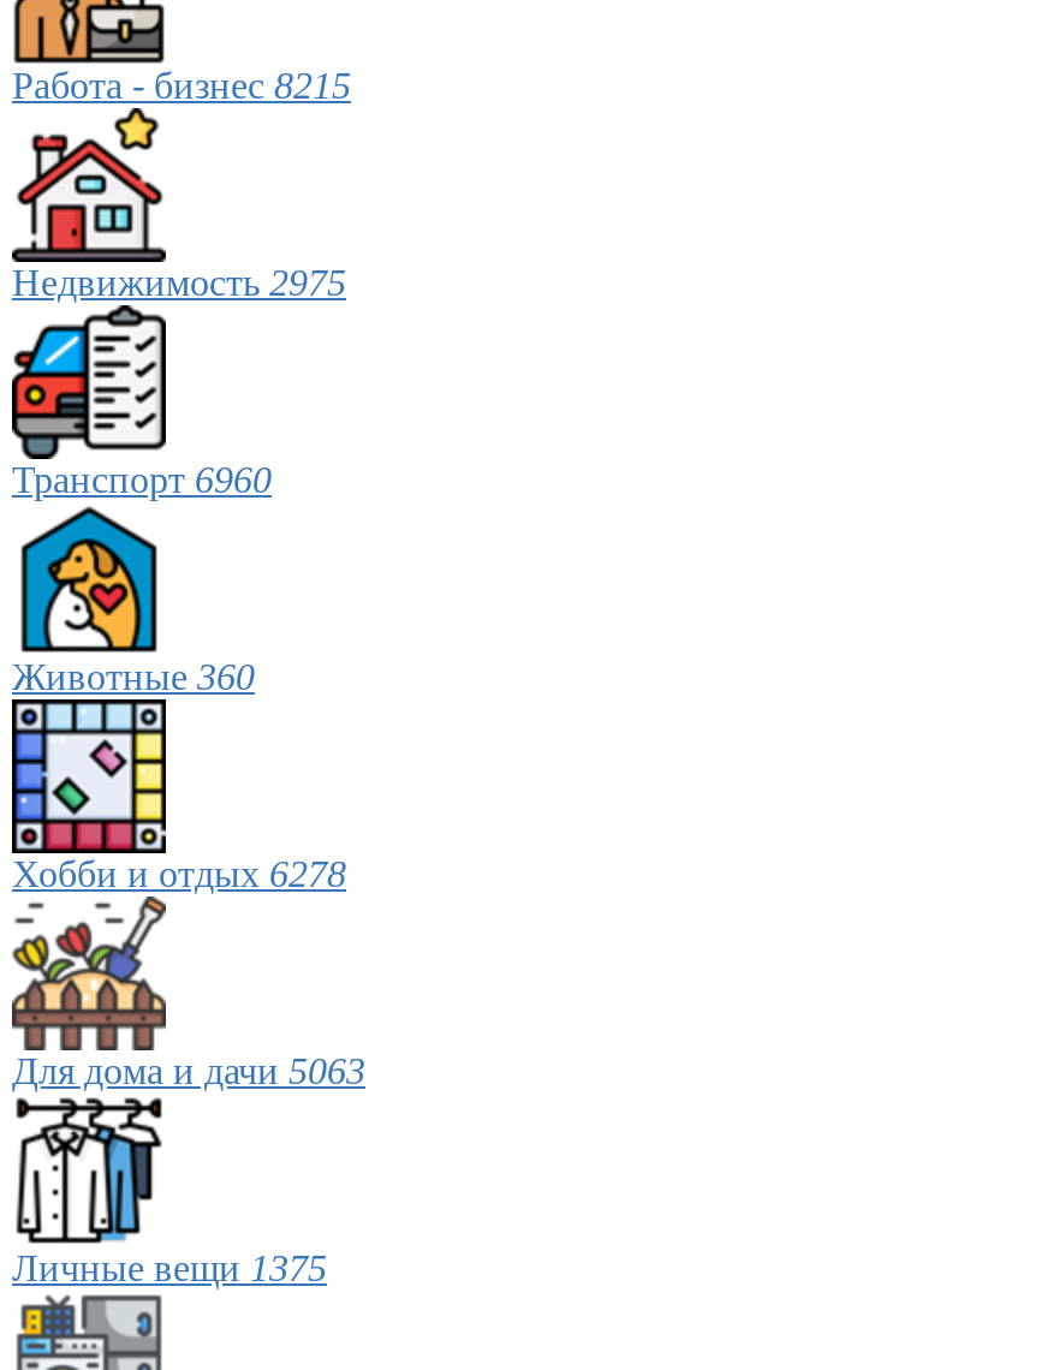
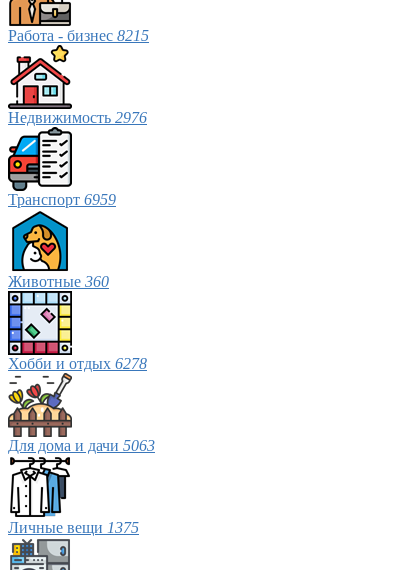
- Недвижимость 2975
+ Недвижимость 2976

- Транспорт 6960
+ Транспорт 6959
